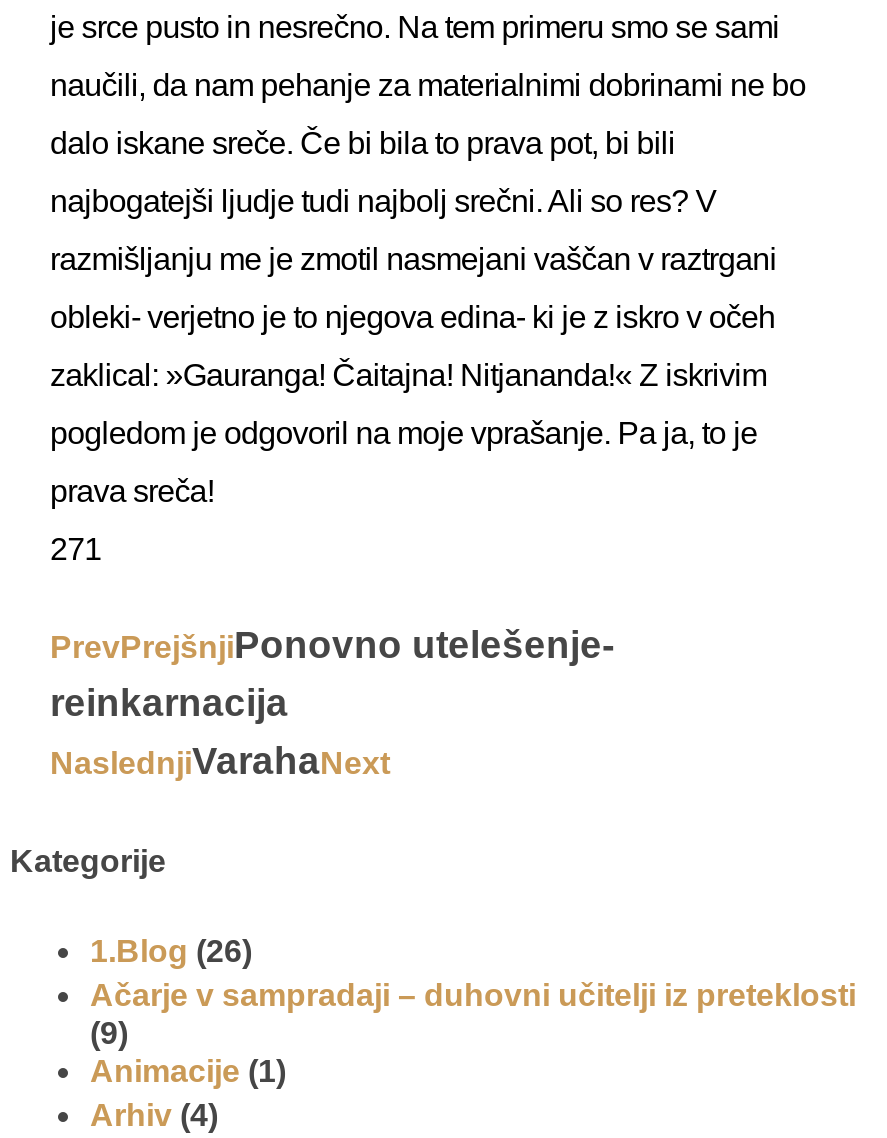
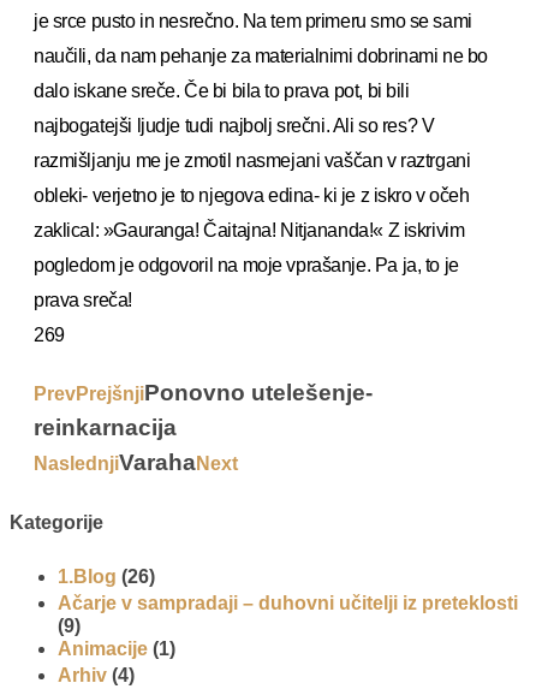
- 271
+ 269
